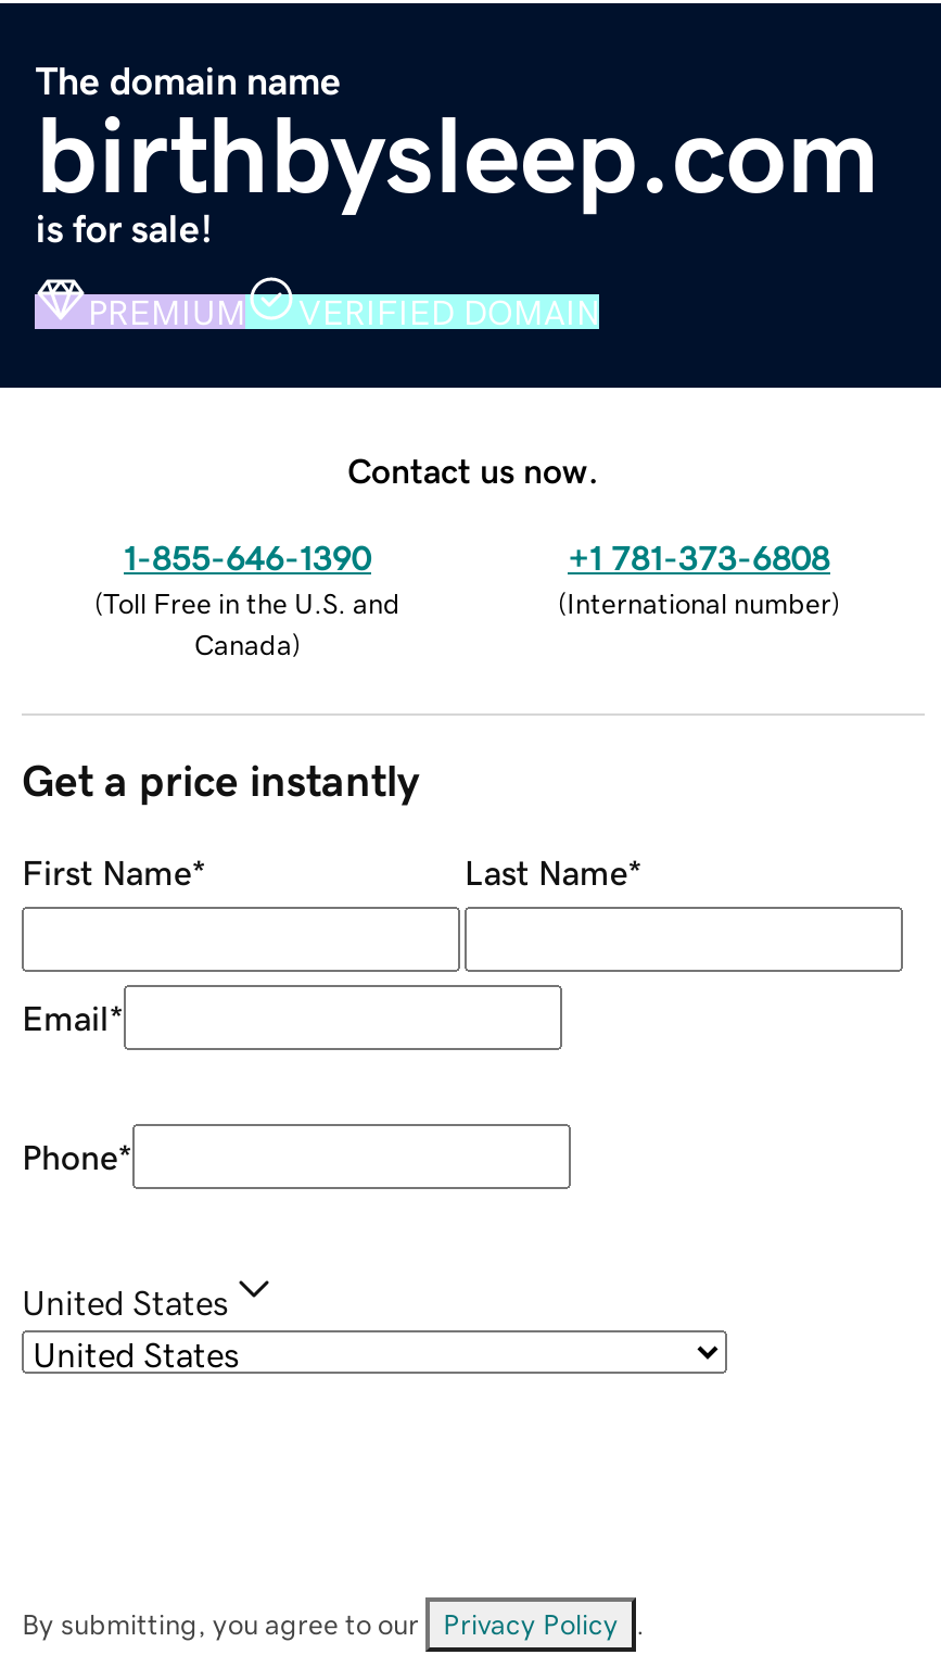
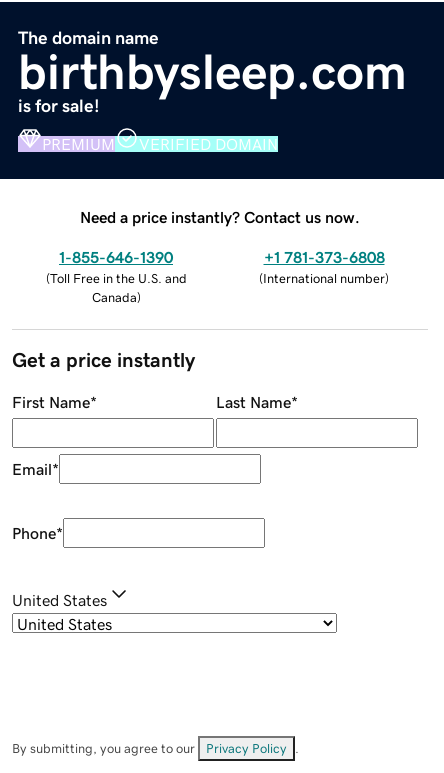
- Contact us now.
+ Need a price instantly? Contact us now.
